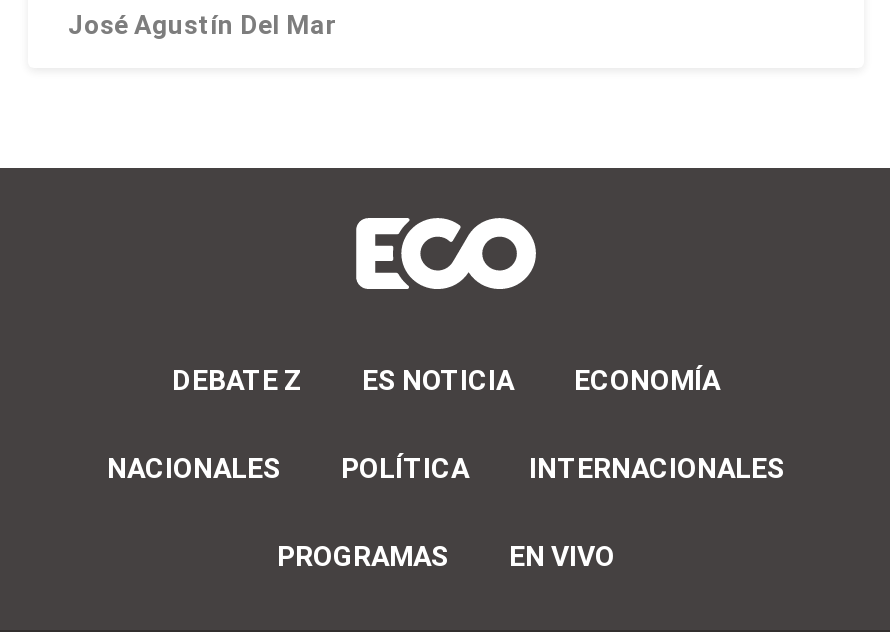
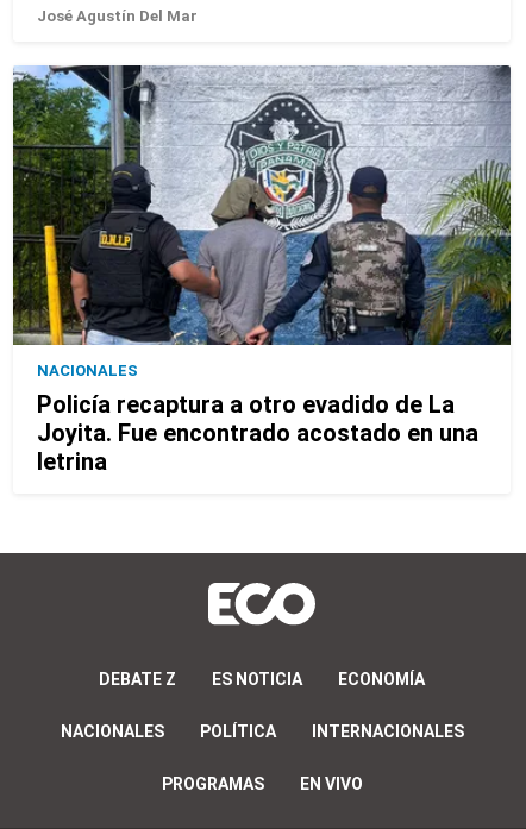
+ [image]
+ NACIONALES
+ Policía recaptura a otro evadido de La
+ Joyita. Fue encontrado acostado en una
+ letrina
